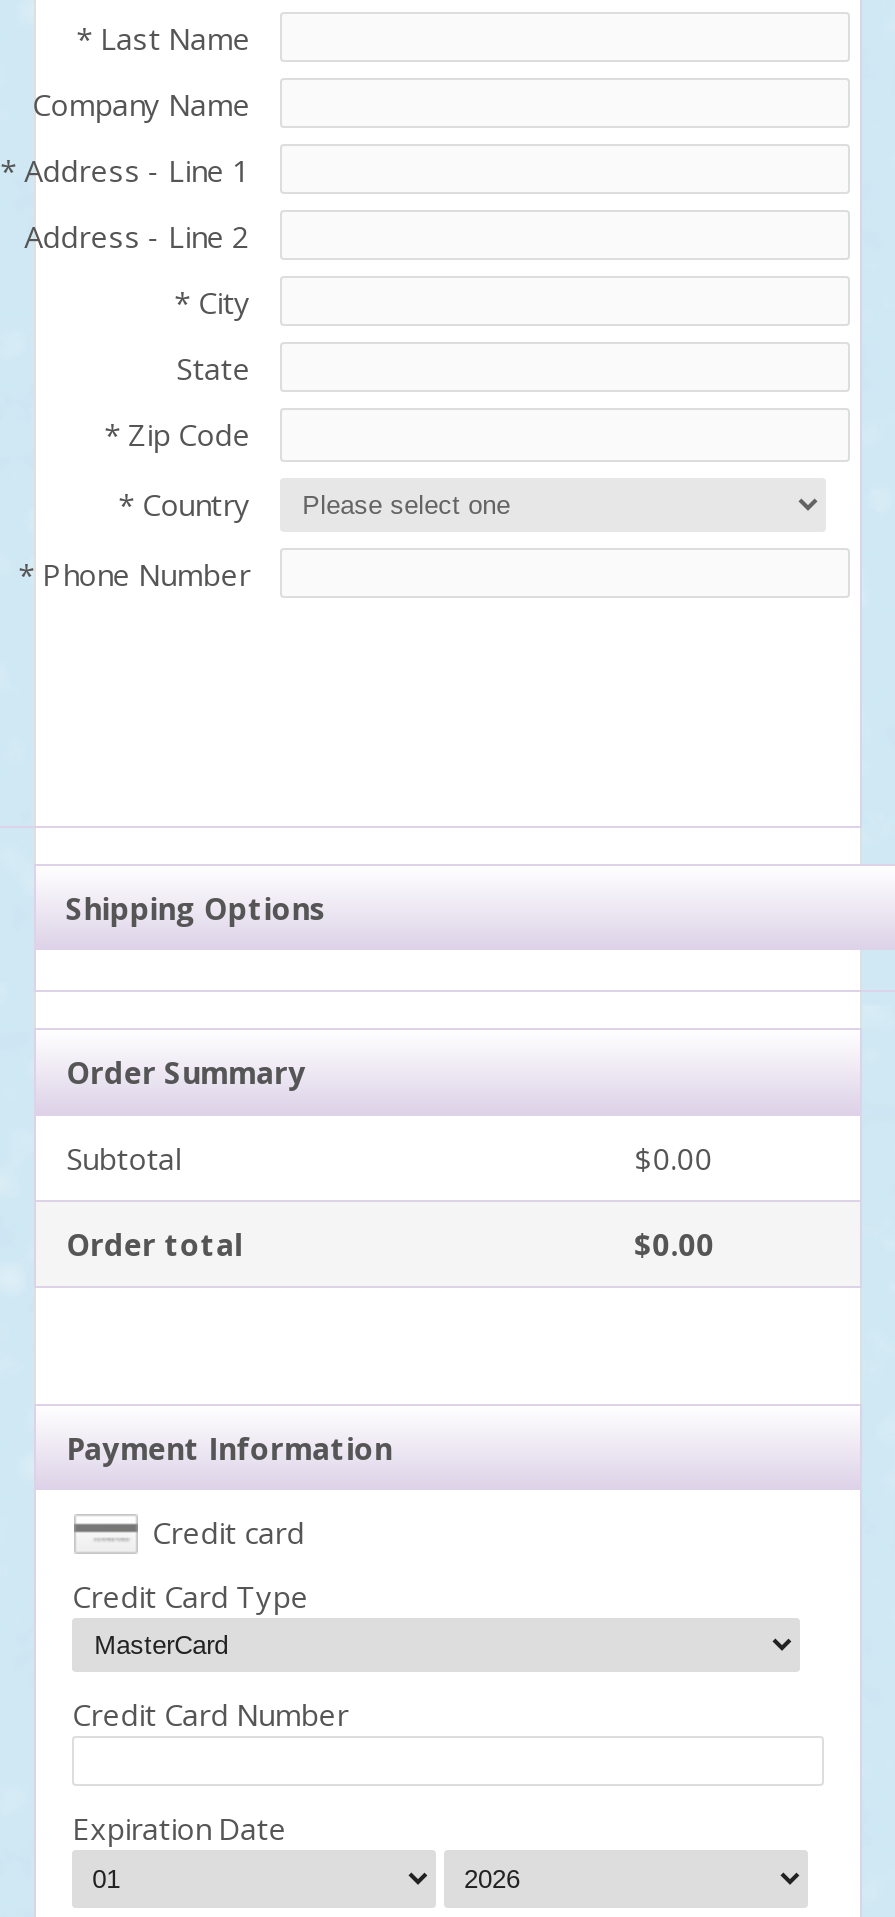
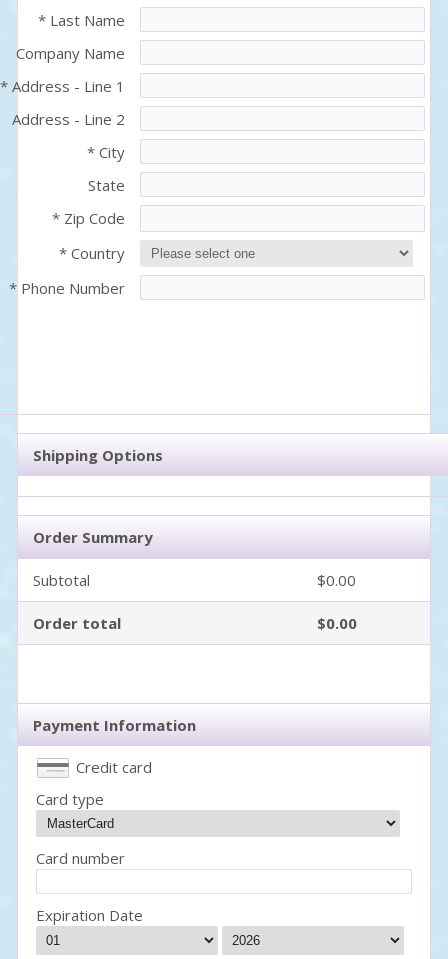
- Credit Card Type
+ Card type

- Credit Card Number
+ Card number
